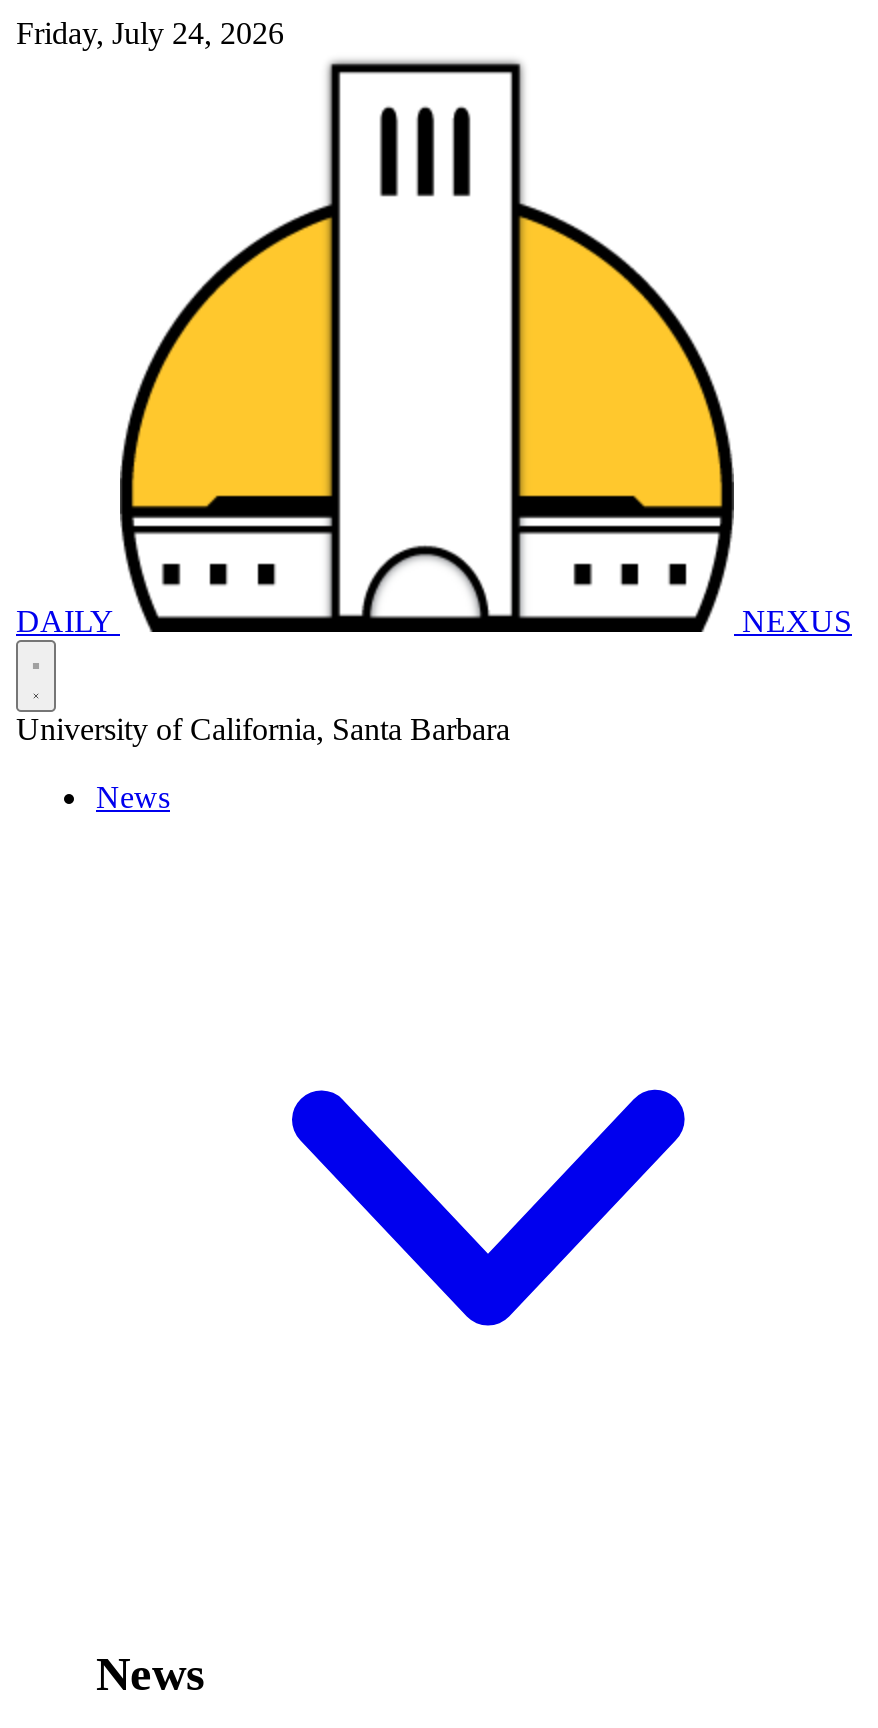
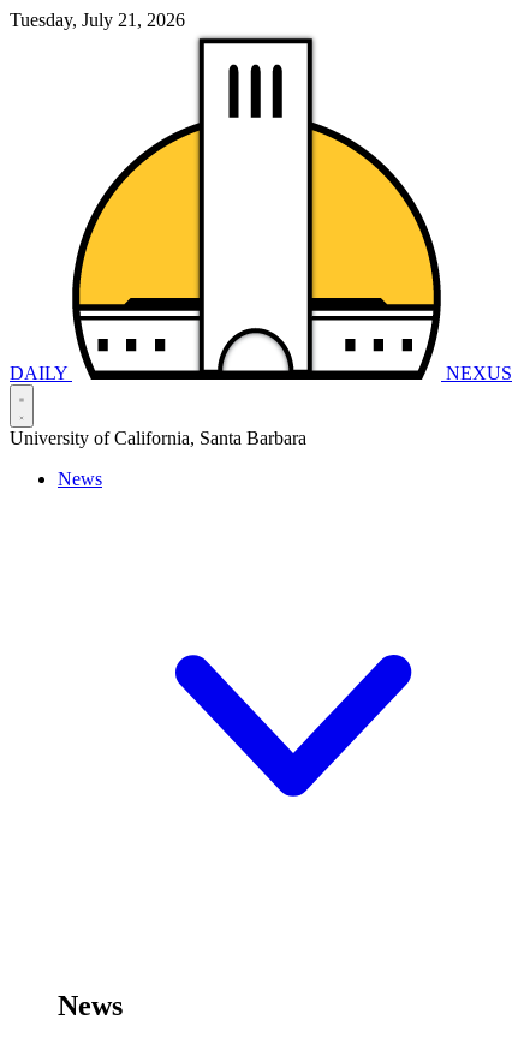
- Friday, July 24, 2026
+ Tuesday, July 21, 2026
